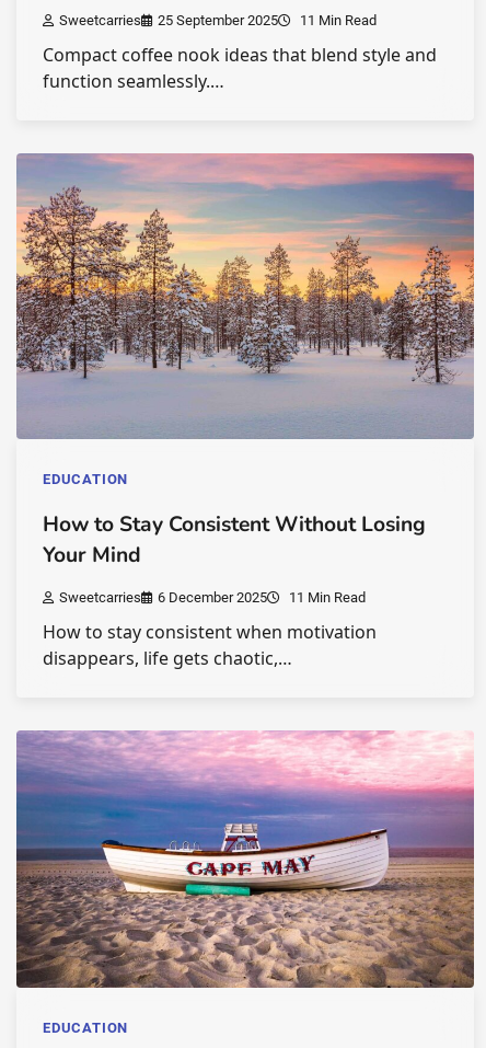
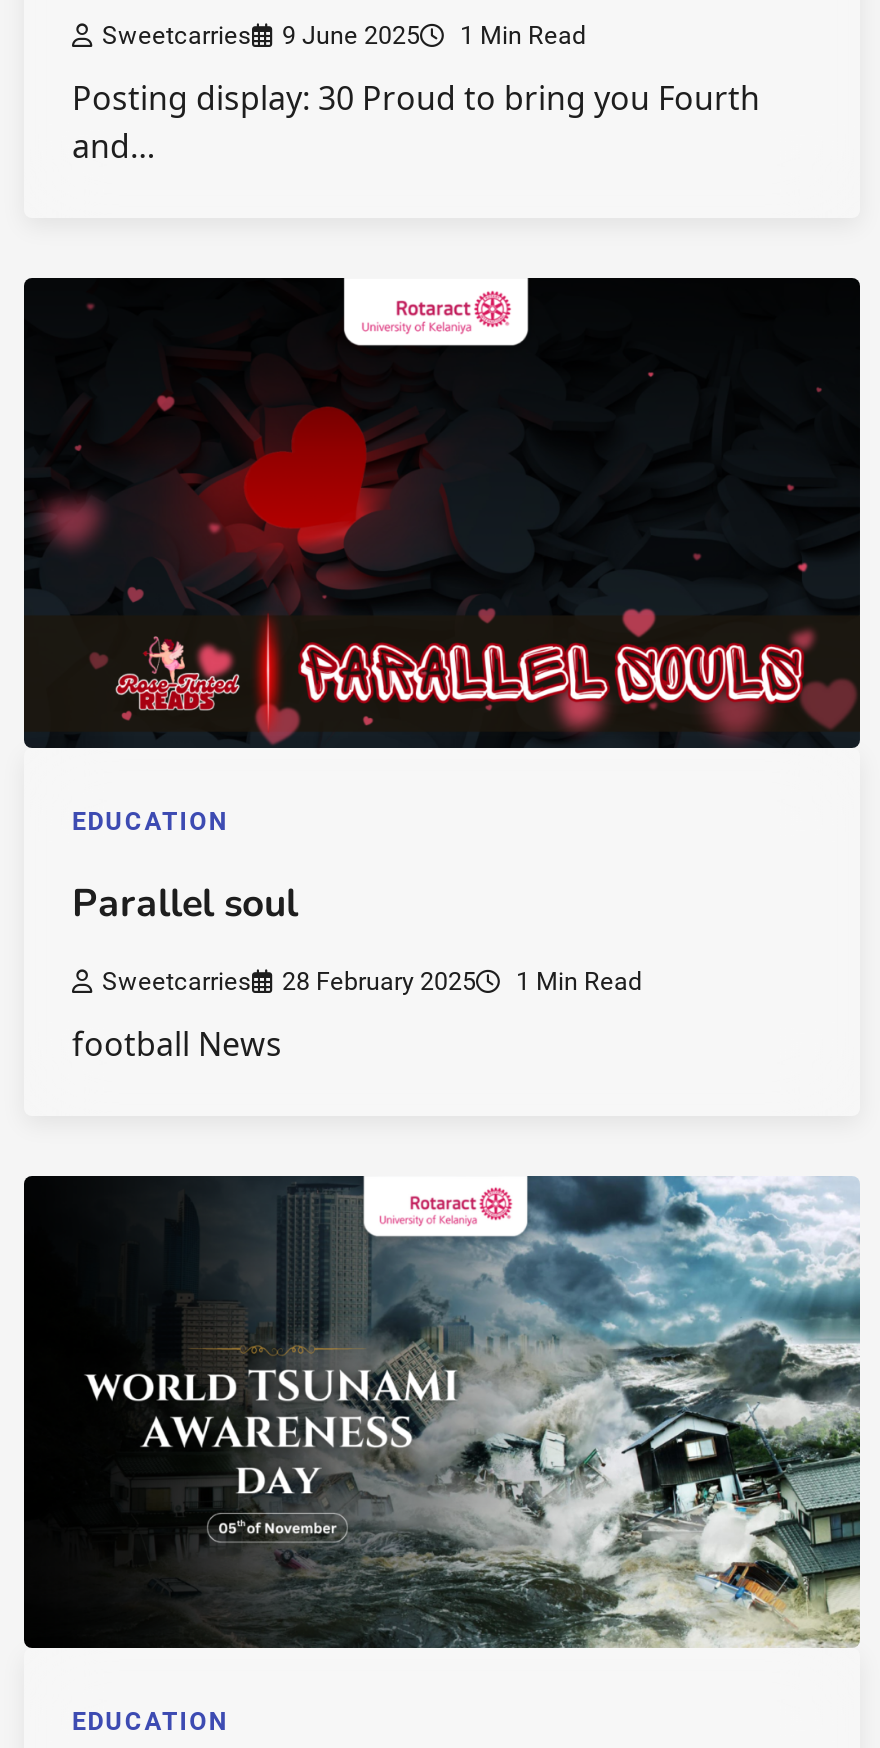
- 25 September 2025
- 11 Min Read
+ 9 June 2025
+ 1 Min Read

- Compact coffee nook ideas that blend style and
- function seamlessly.…
+ Posting display: 30 Proud to bring you Fourth
+ and…

- [image]
+ [image]

- How to Stay Consistent Without Losing
- Your Mind
+ Parallel soul

- 6 December 2025
- 11 Min Read
+ 28 February 2025
+ 1 Min Read

- How to stay consistent when motivation
- disappears, life gets chaotic,…
+ football News

- [image]
+ [image]
